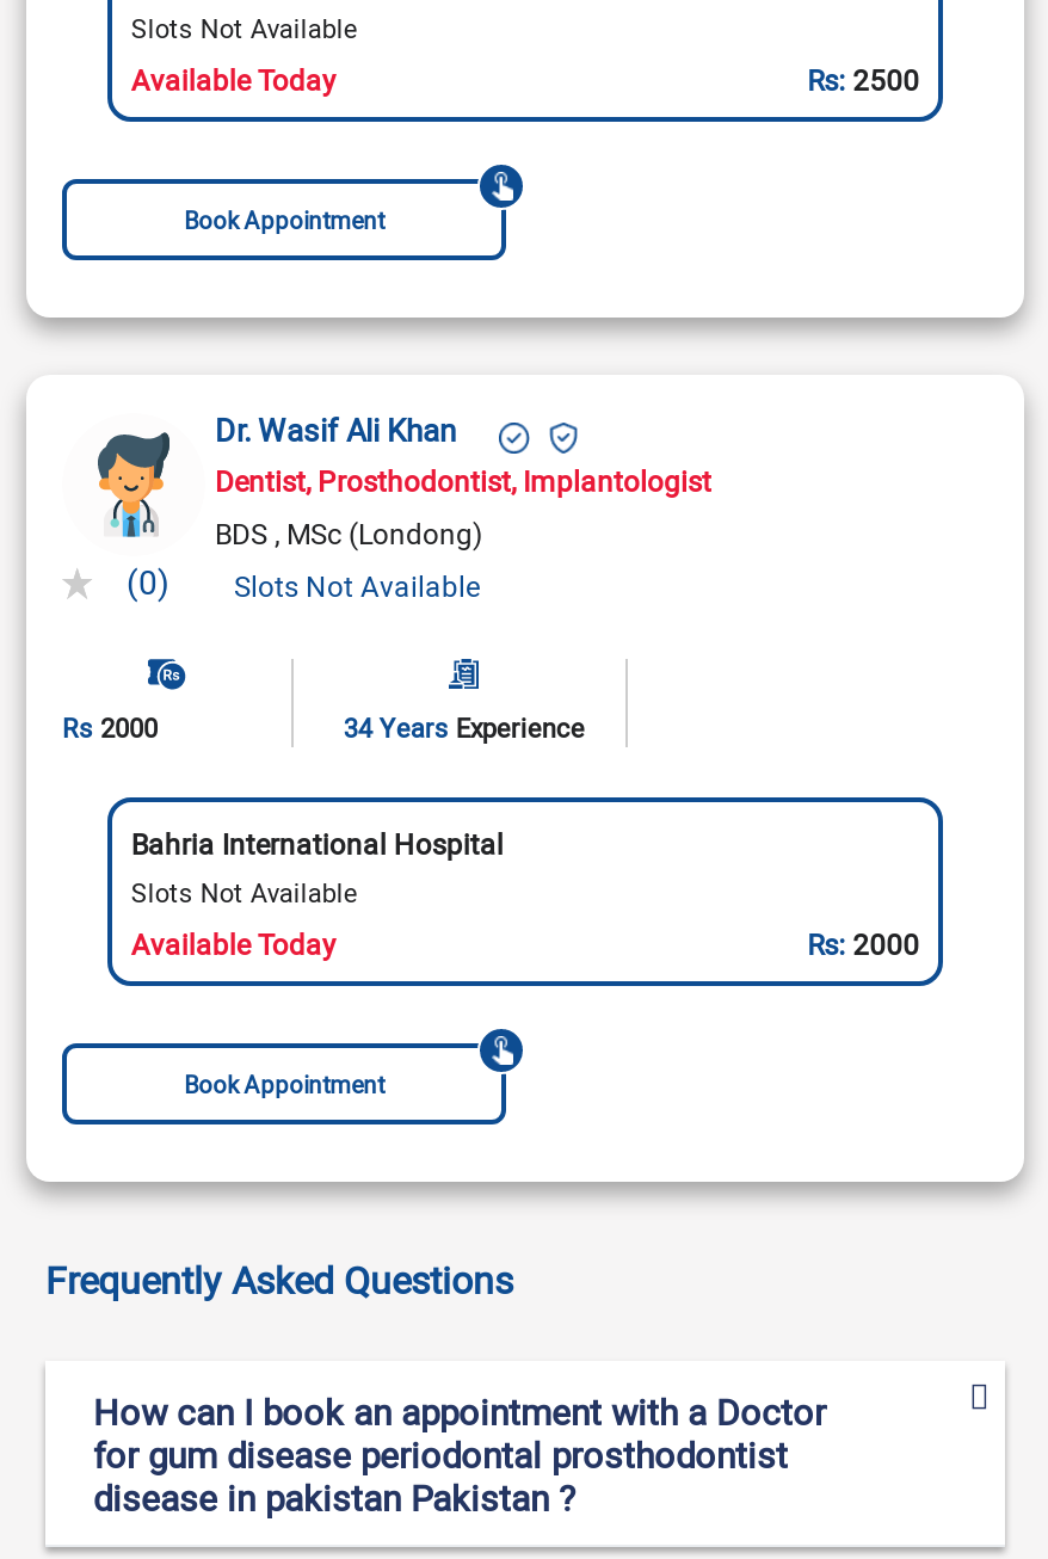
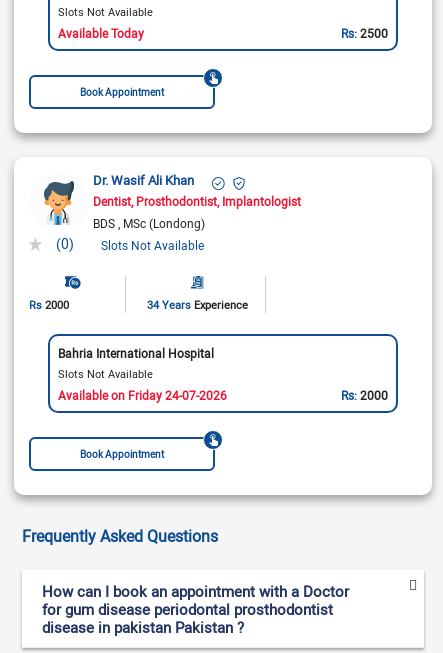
- Available Today
+ Available on Friday 24-07-2026
